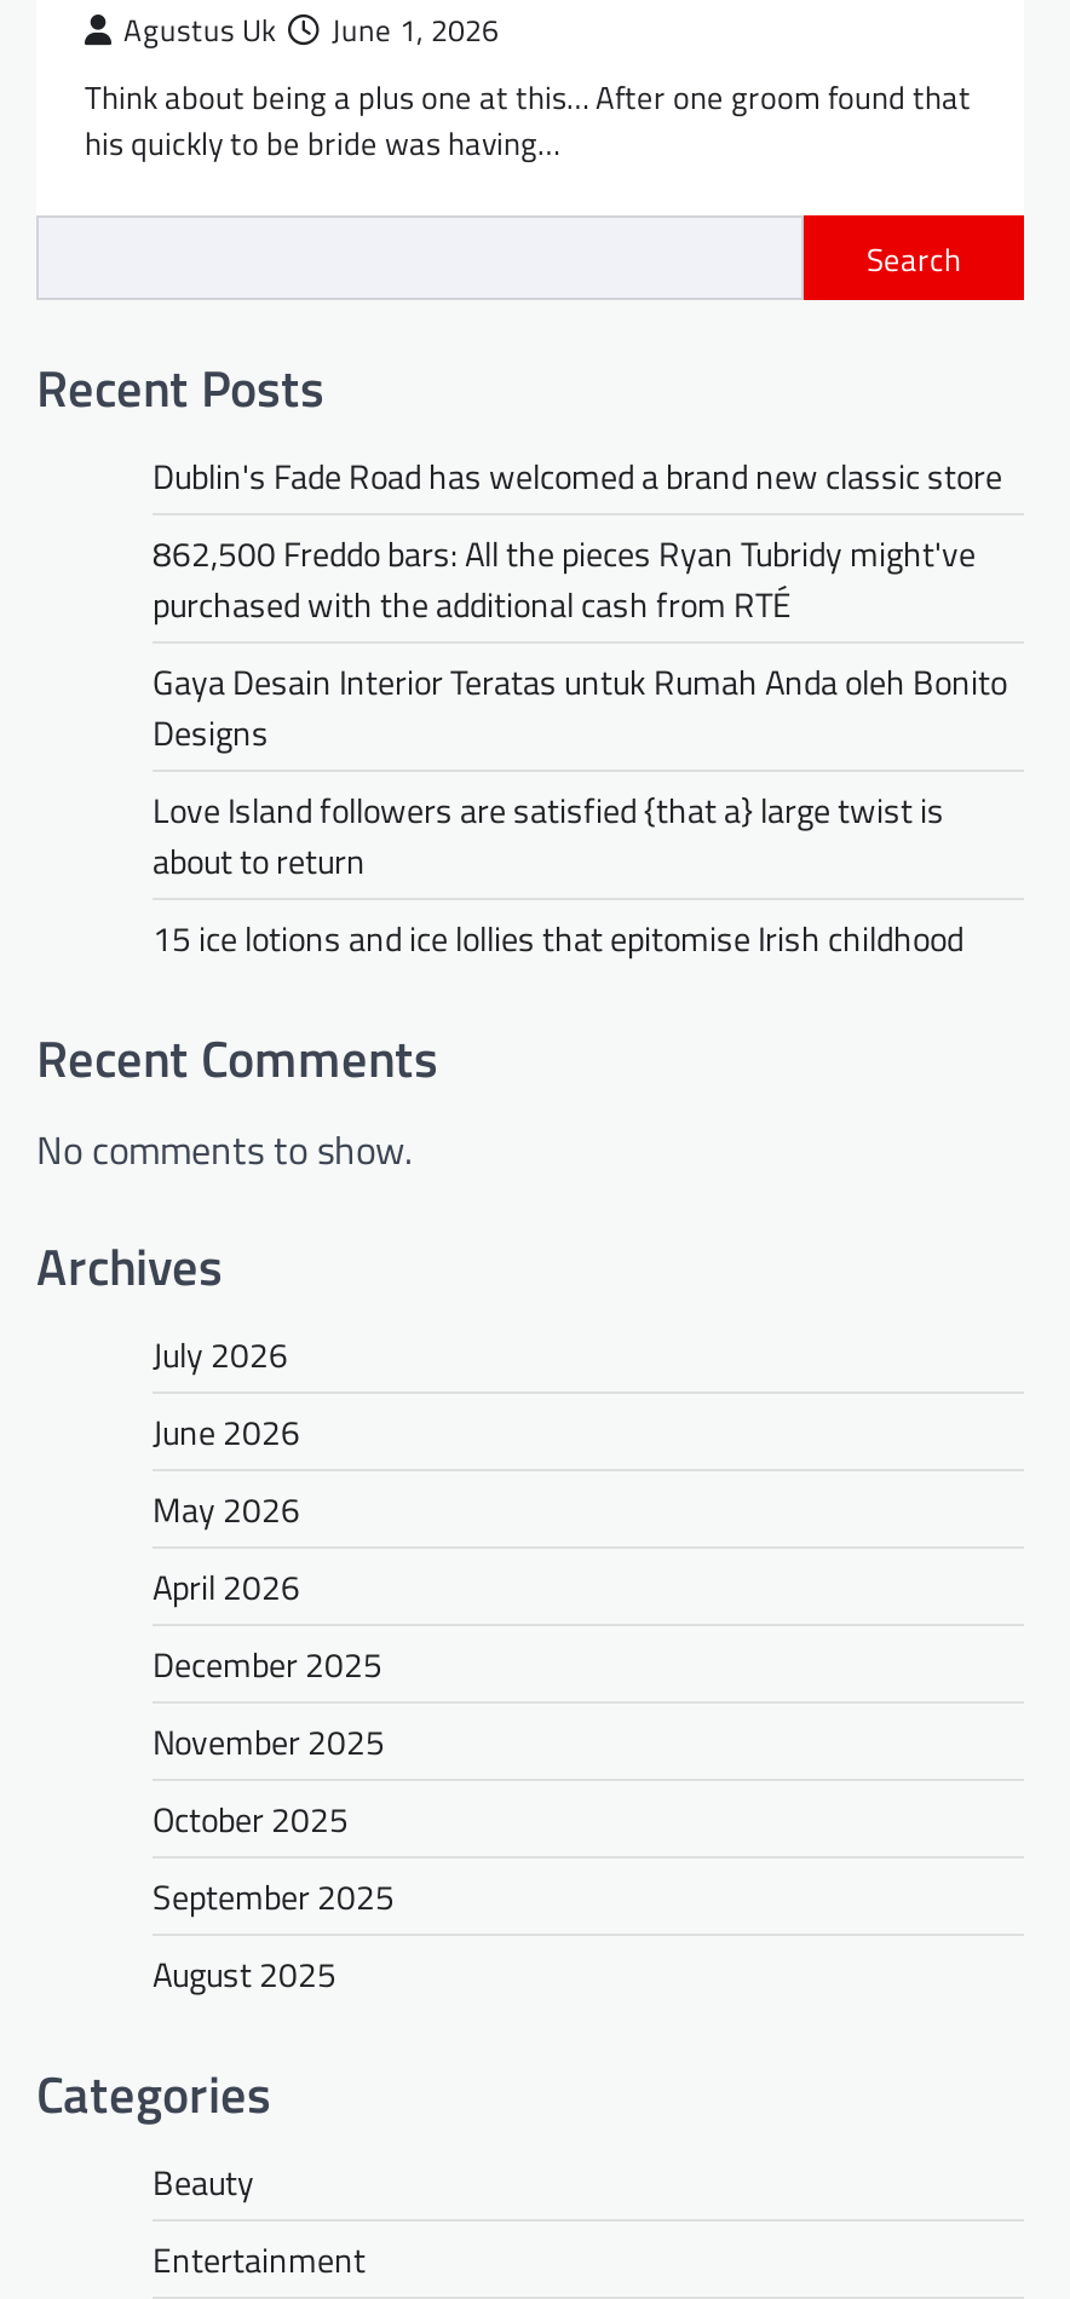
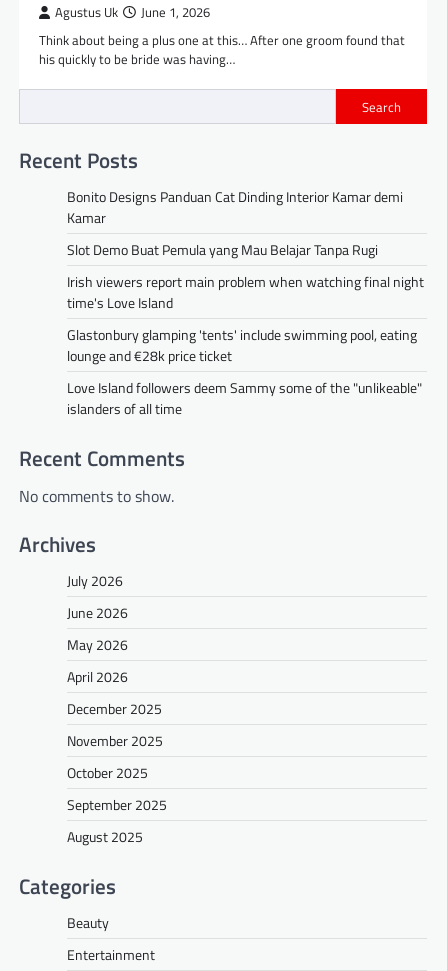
- Dublin's Fade Road has welcomed a brand new classic store
+ Bonito Designs Panduan Cat Dinding Interior Kamar demi
+ Kamar

- 862,500 Freddo bars: All the pieces Ryan Tubridy might've
- purchased with the additional cash from RTÉ
+ Slot Demo Buat Pemula yang Mau Belajar Tanpa Rugi

- Gaya Desain Interior Teratas untuk Rumah Anda oleh Bonito
- Designs
+ Irish viewers report main problem when watching final night
+ time's Love Island

- Love Island followers are satisfied {that a} large twist is
- about to return
+ Glastonbury glamping 'tents' include swimming pool, eating
+ lounge and €28k price ticket

- 15 ice lotions and ice lollies that epitomise Irish childhood
+ Love Island followers deem Sammy some of the "unlikeable"
+ islanders of all time
